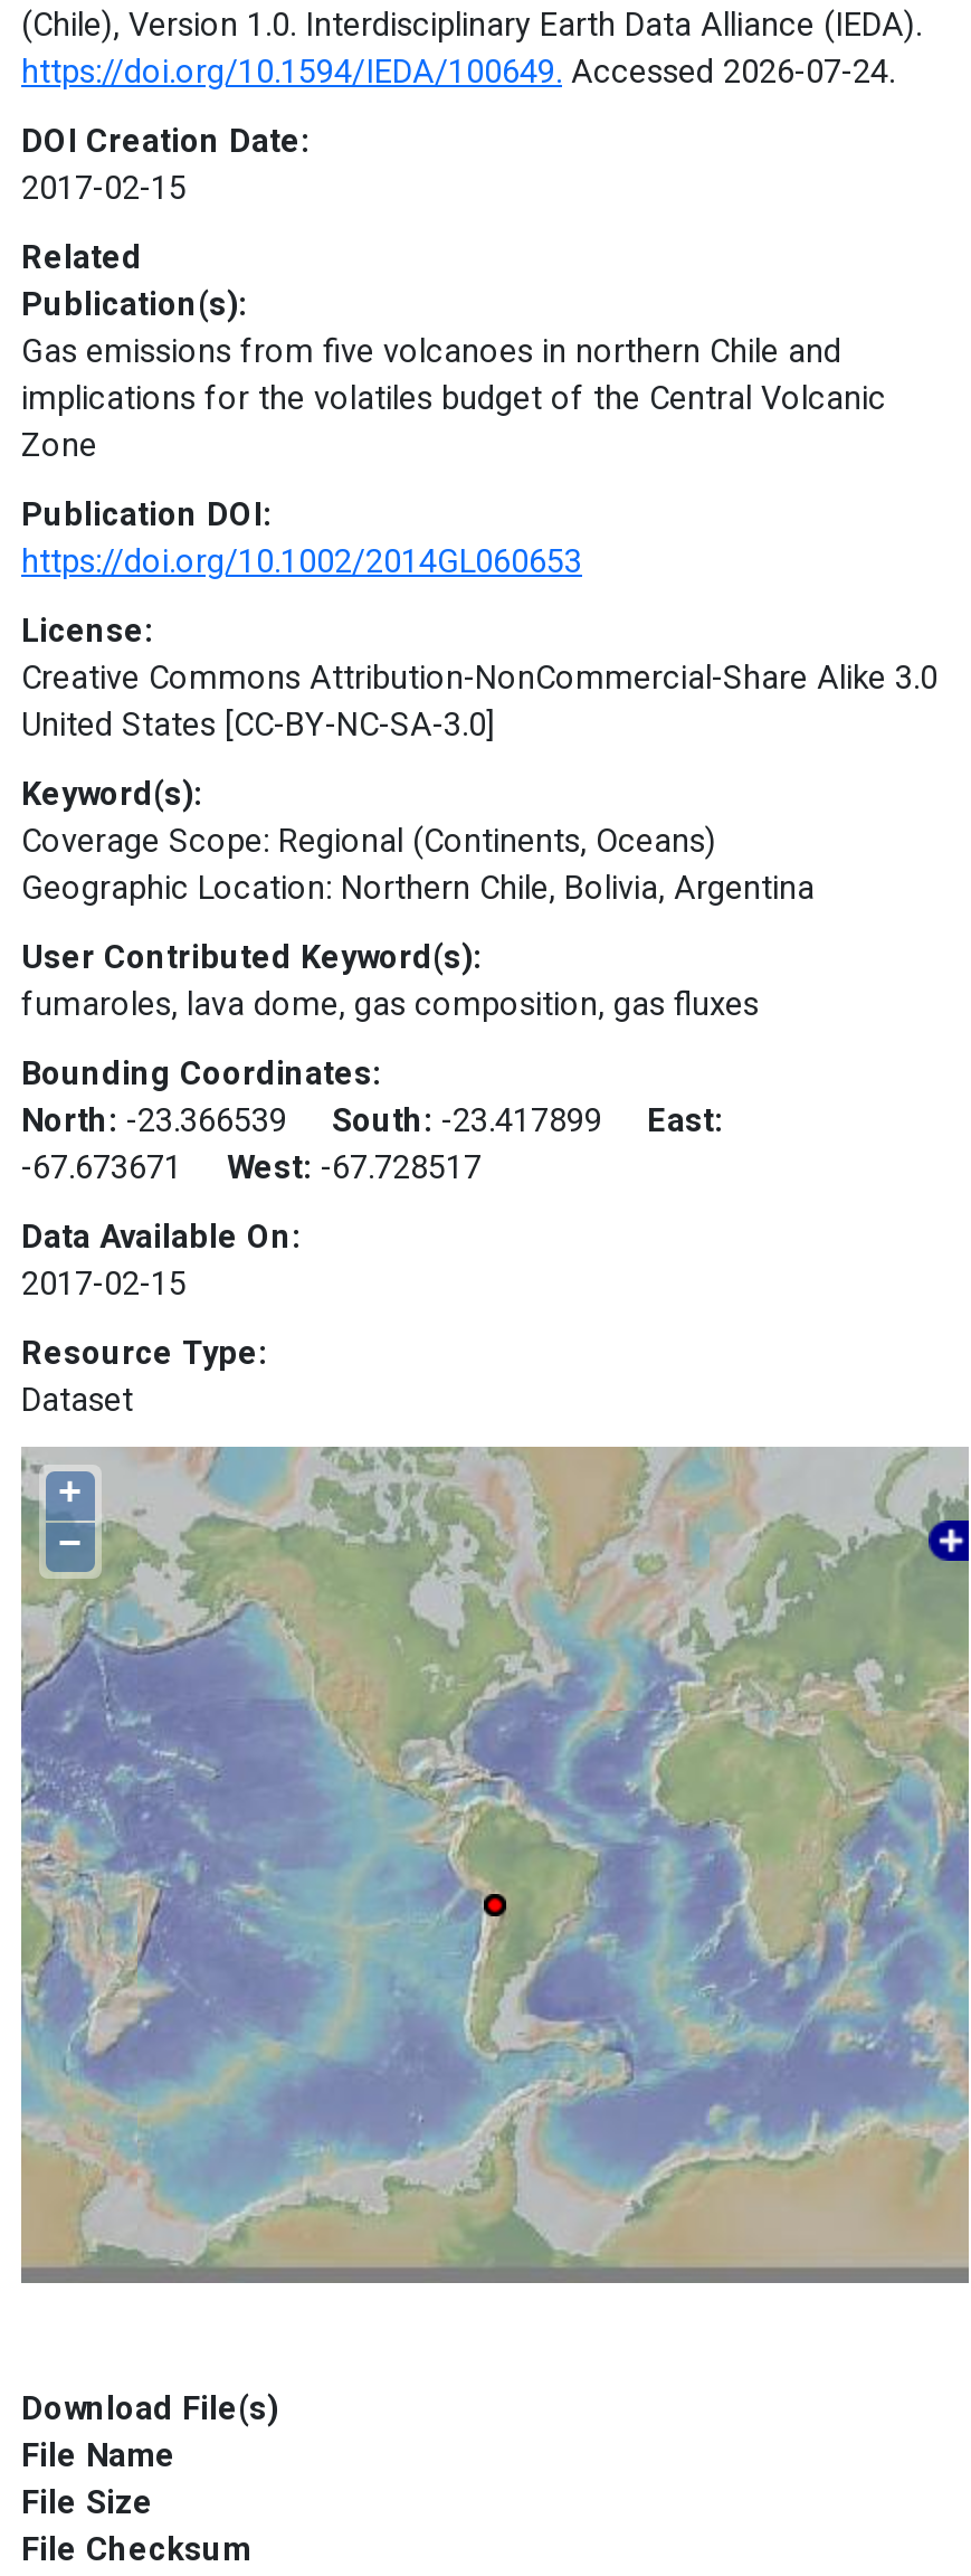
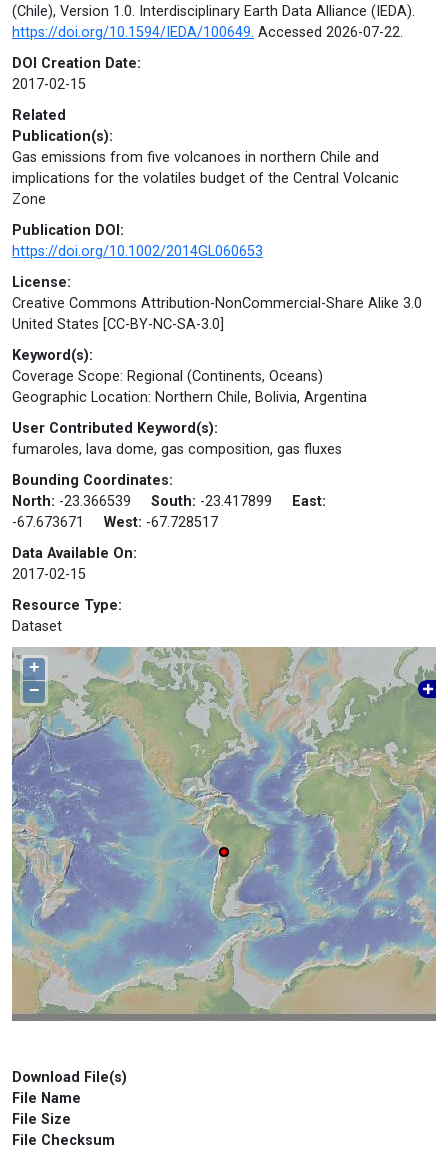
- https://doi.org/10.1594/IEDA/100649. Accessed 2026-07-24.
+ https://doi.org/10.1594/IEDA/100649. Accessed 2026-07-22.
